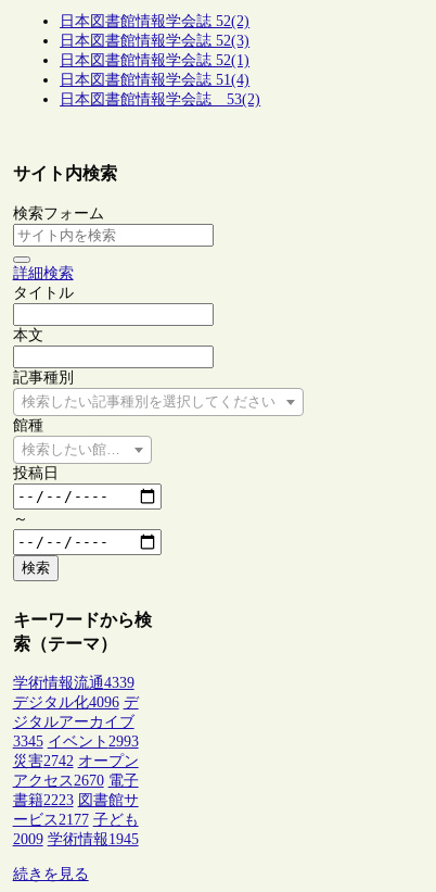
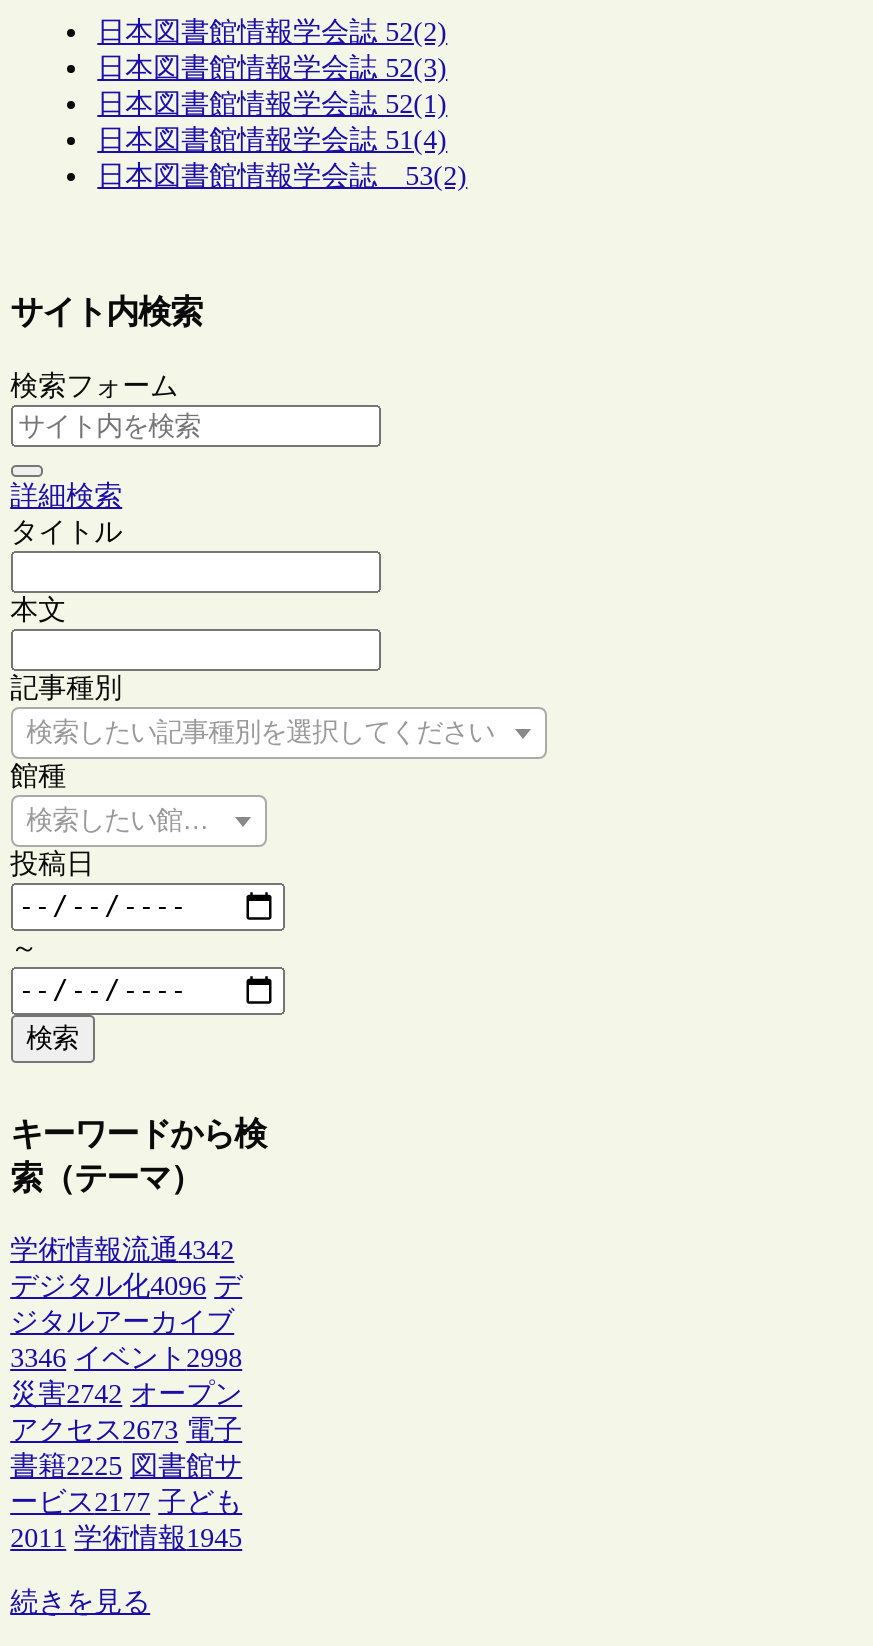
- 学術情報流通4339
+ 学術情報流通4342

- 3345 イベント2993
+ 3346 イベント2998

- アクセス2670 電子
+ アクセス2673 電子

- 書籍2223 図書館サ
+ 書籍2225 図書館サ

- 2009 学術情報1945
+ 2011 学術情報1945
